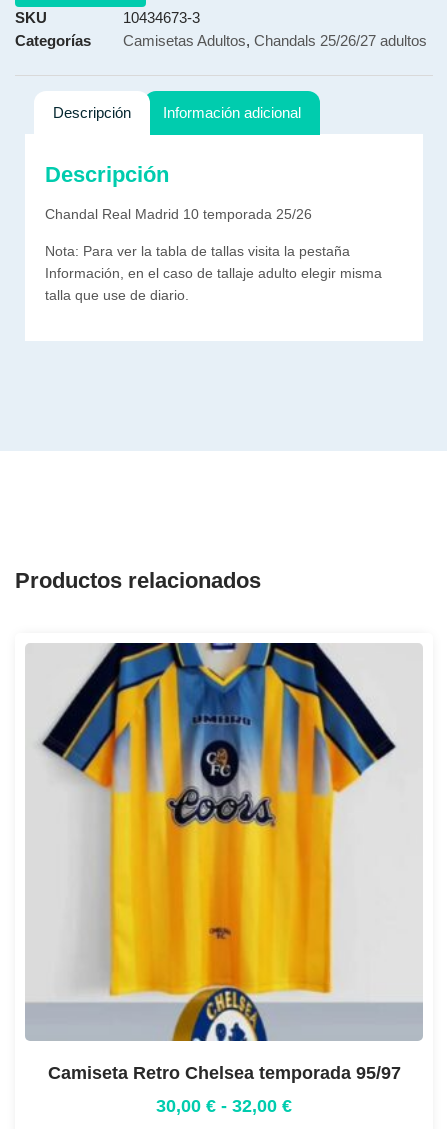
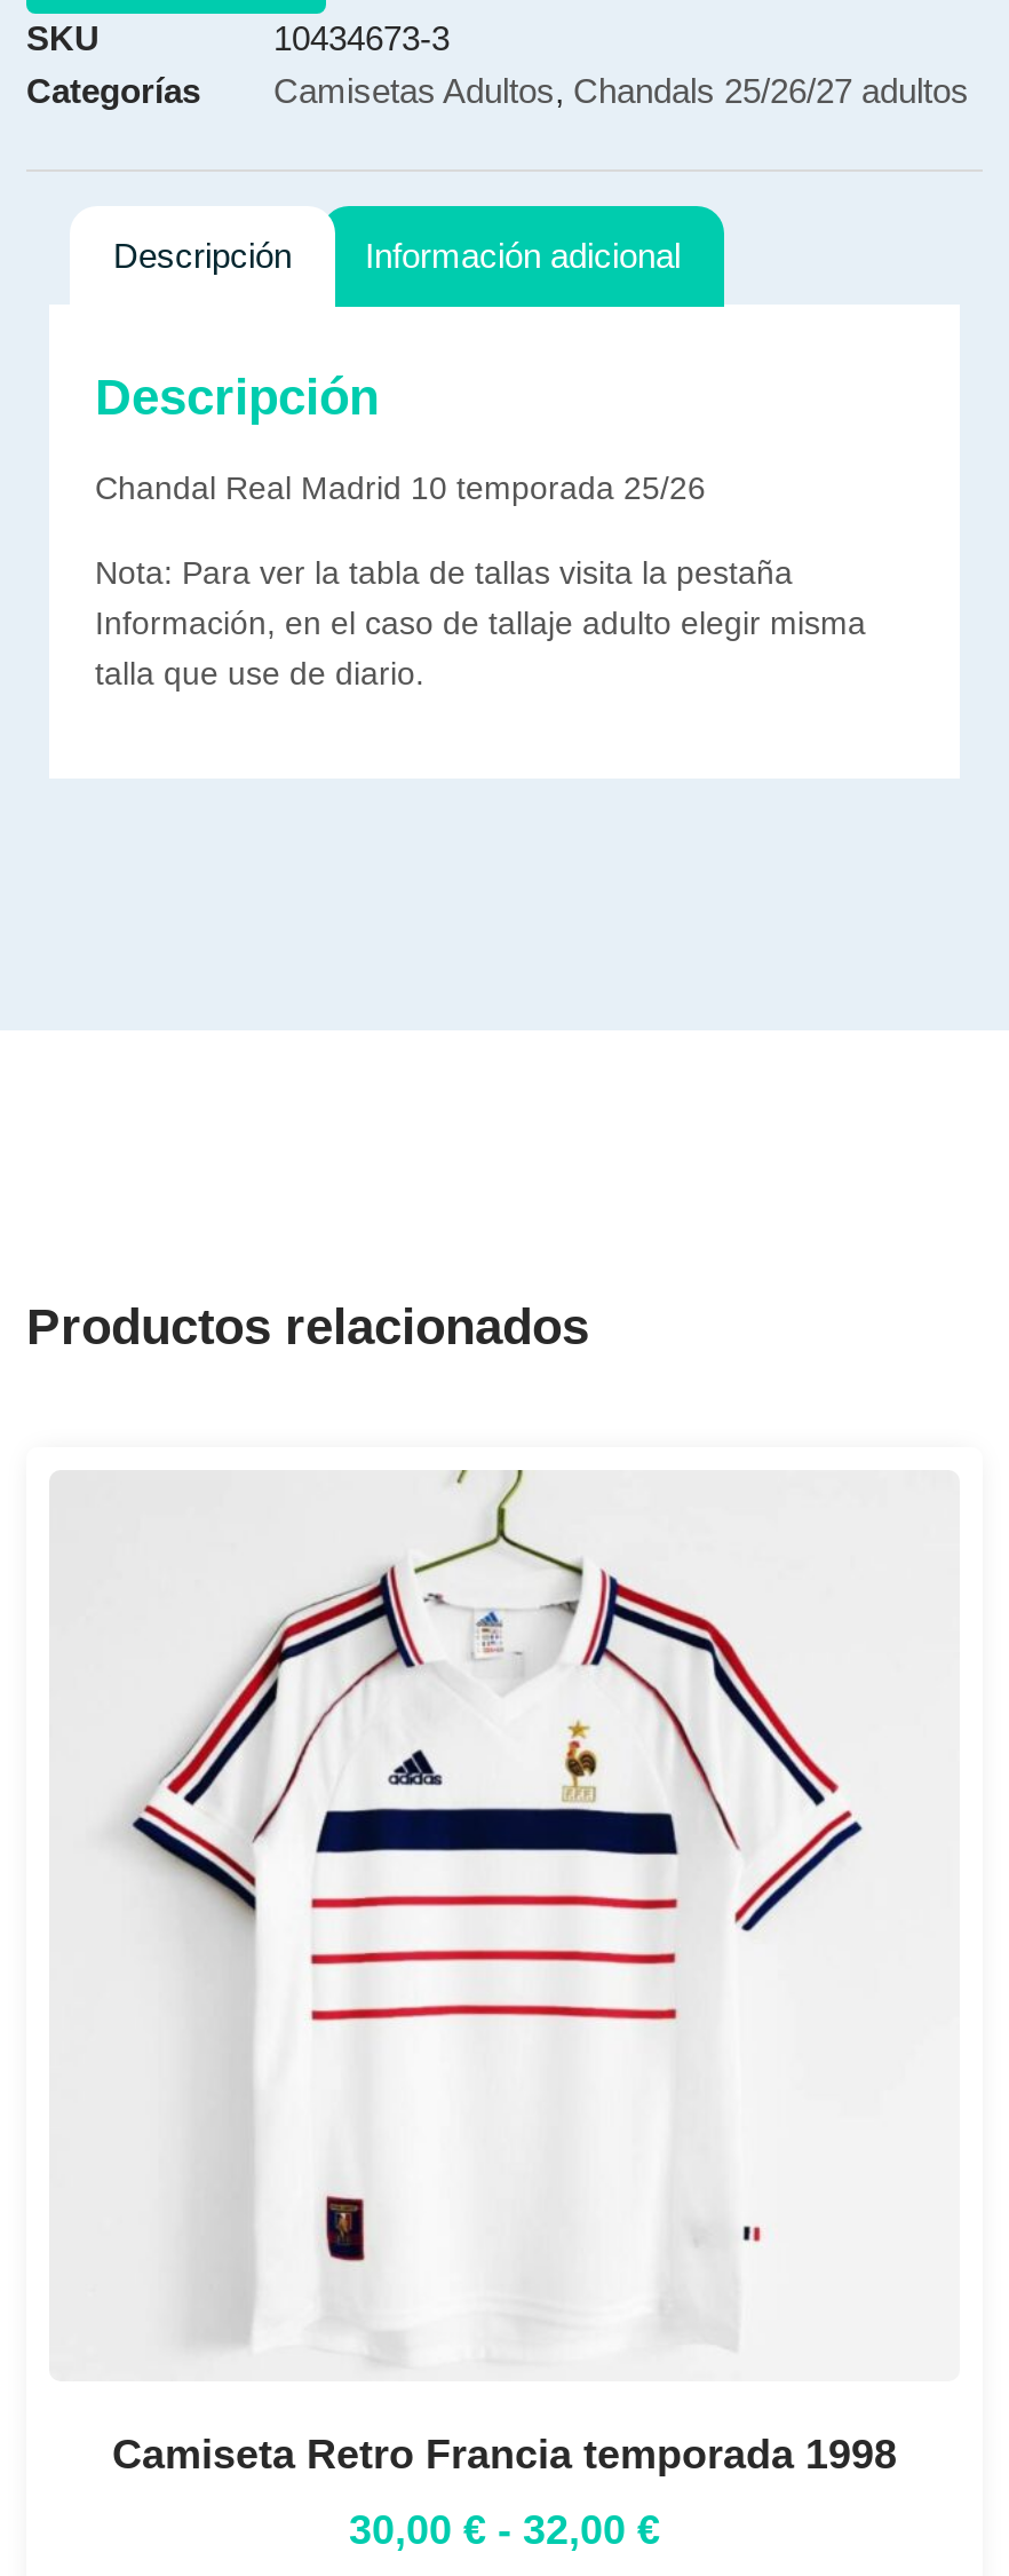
- [image]
- Camiseta Retro Chelsea temporada 95/97
+ [image]
+ Camiseta Retro Francia temporada 1998
